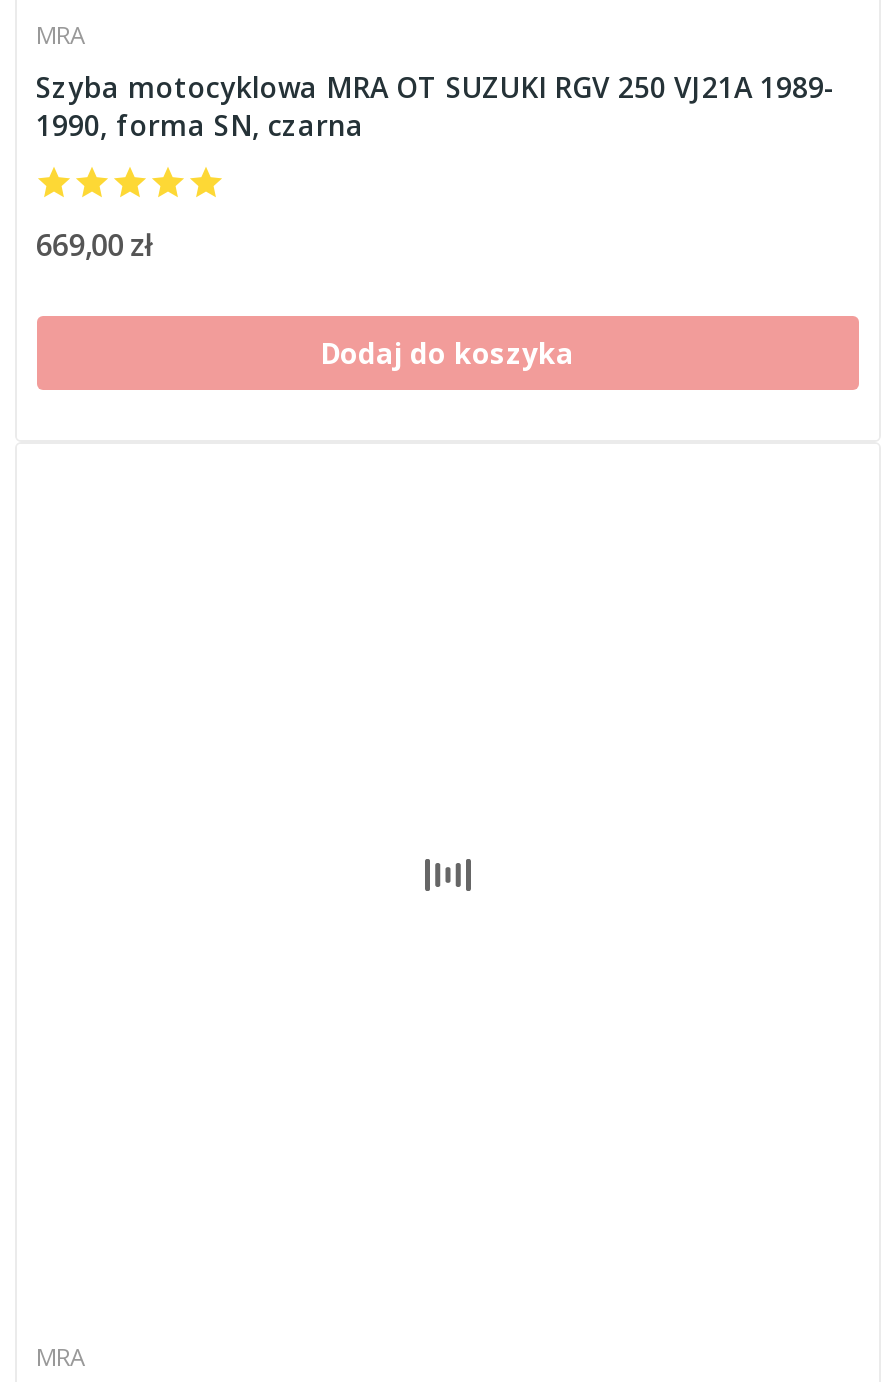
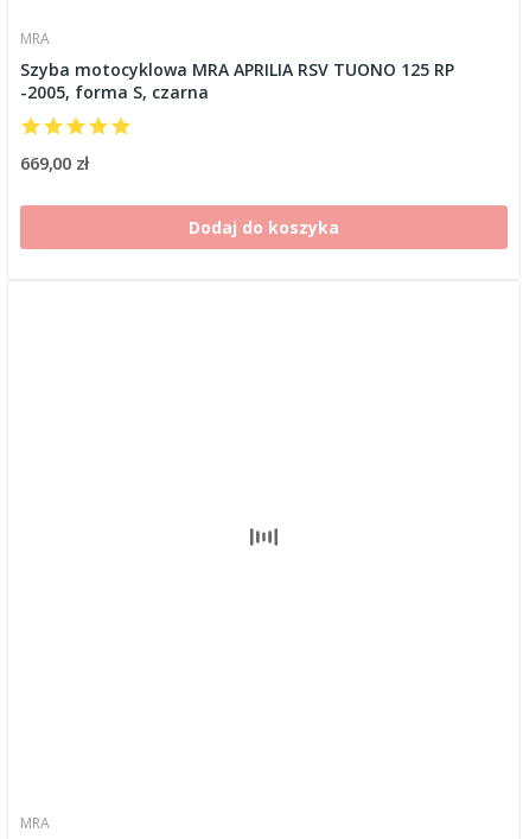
- Szyba motocyklowa MRA OT SUZUKI RGV 250 VJ21A 1989-
- 1990, forma SN, czarna
+ Szyba motocyklowa MRA APRILIA RSV TUONO 125 RP
+ -2005, forma S, czarna
